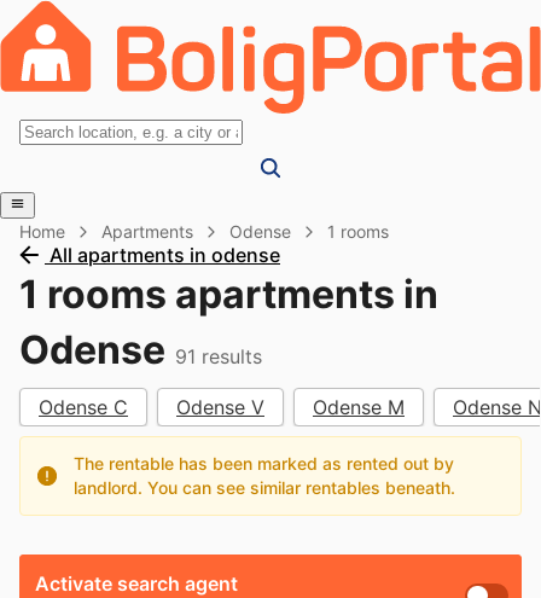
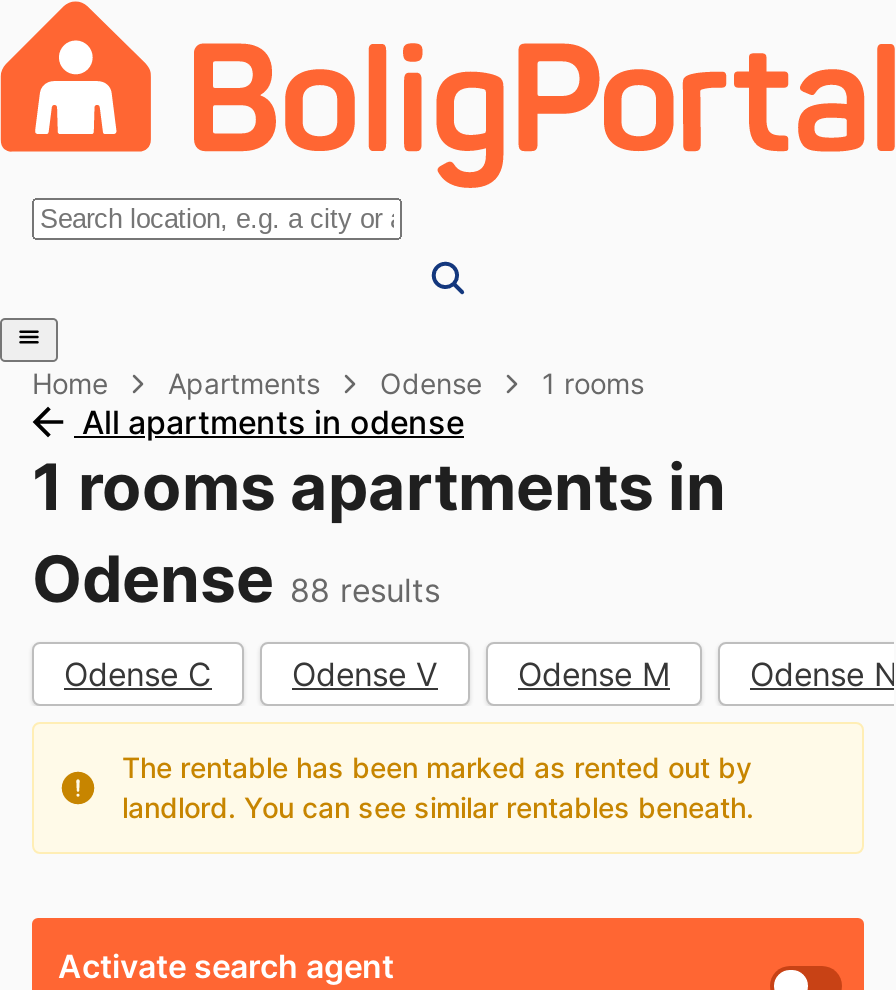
- Odense 91 results
+ Odense 88 results
